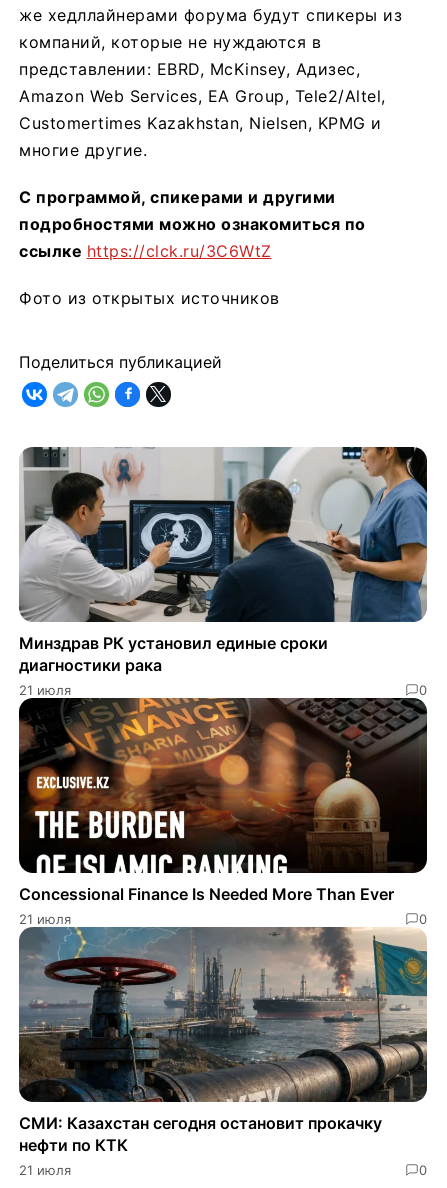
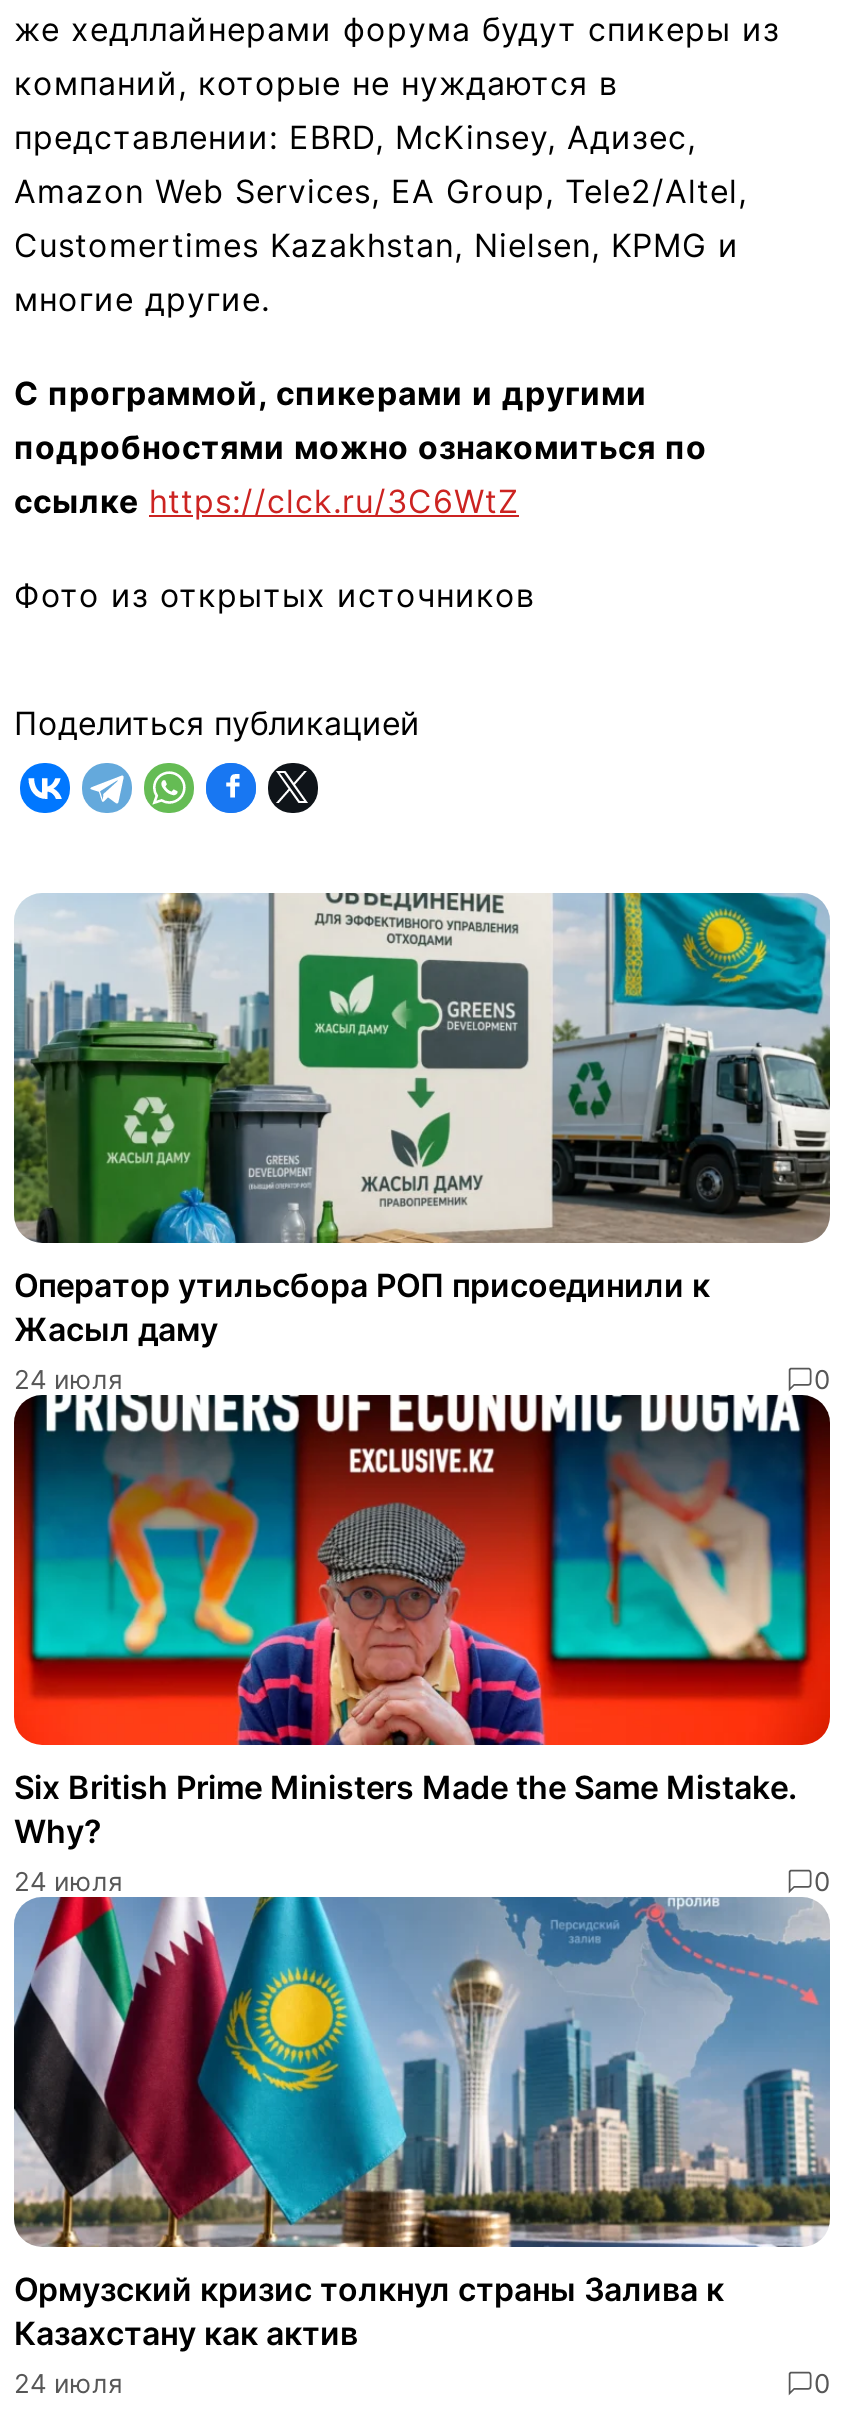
- [image]
- Минздрав РК установил единые сроки
- диагностики рака
- 21 июля
+ [image]
+ Оператор утильсбора РОП присоединили к
+ Жасыл даму
+ 24 июля

- [image]
- Concessional Finance Is Needed More Than Ever
- 21 июля
+ [image]
+ Six British Prime Ministers Made the Same Mistake.
+ Why?
+ 24 июля

- [image]
- СМИ: Казахстан сегодня остановит прокачку
- нефти по КТК
- 21 июля
+ [image]
+ Ормузский кризис толкнул страны Залива к
+ Казахстану как актив
+ 24 июля
